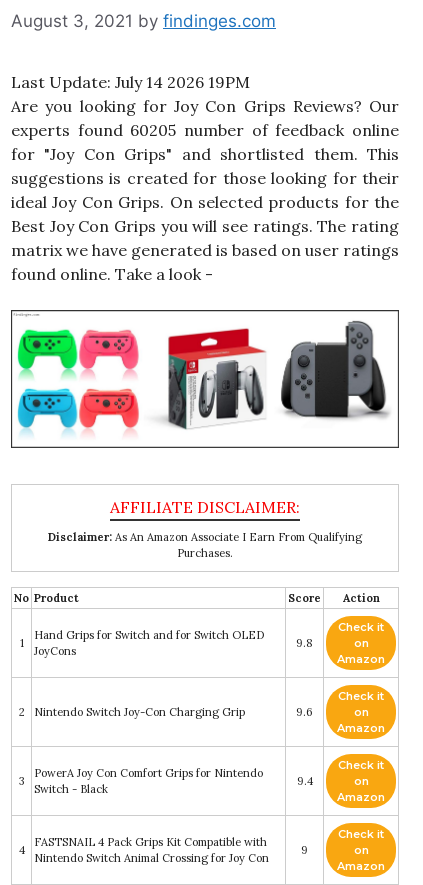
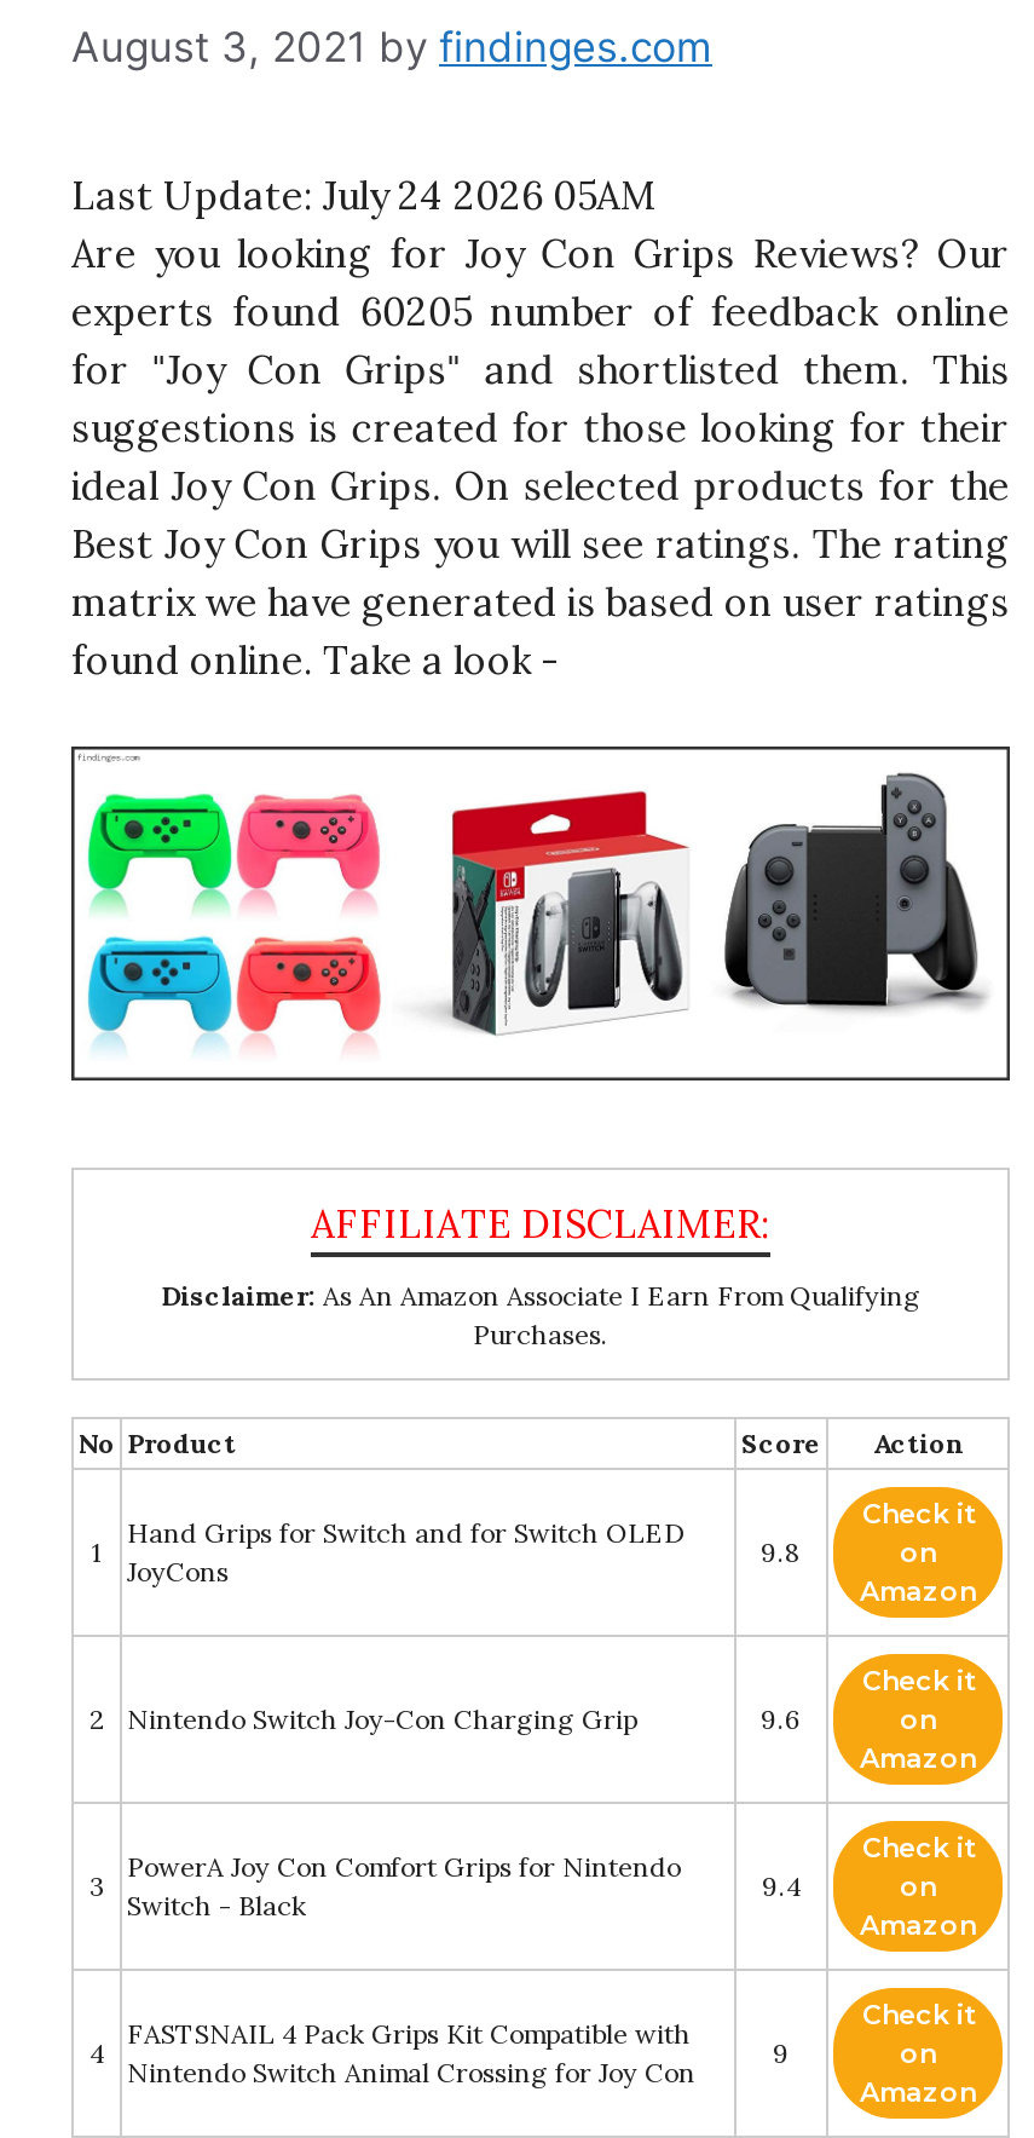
- Last Update: July 14 2026 19PM
+ Last Update: July 24 2026 05AM
